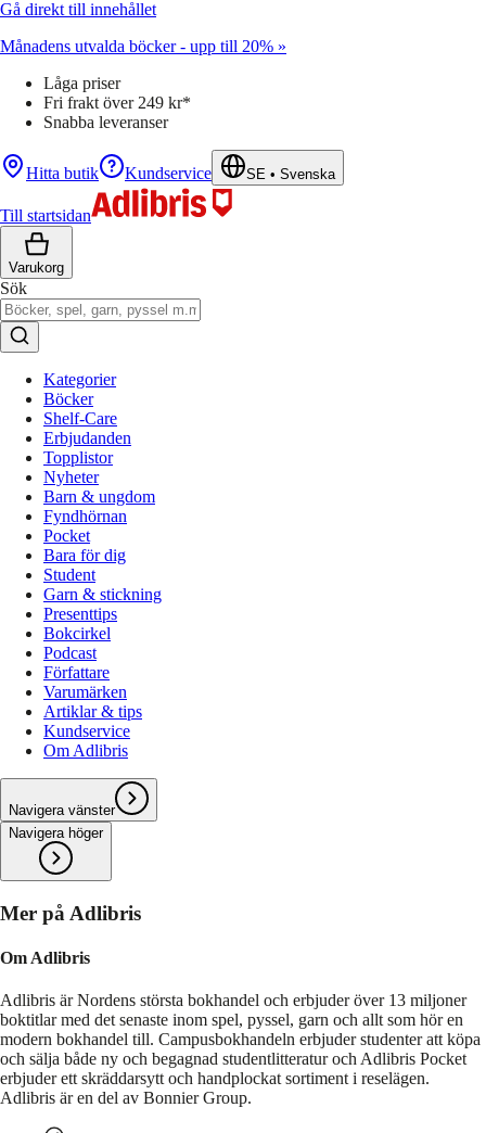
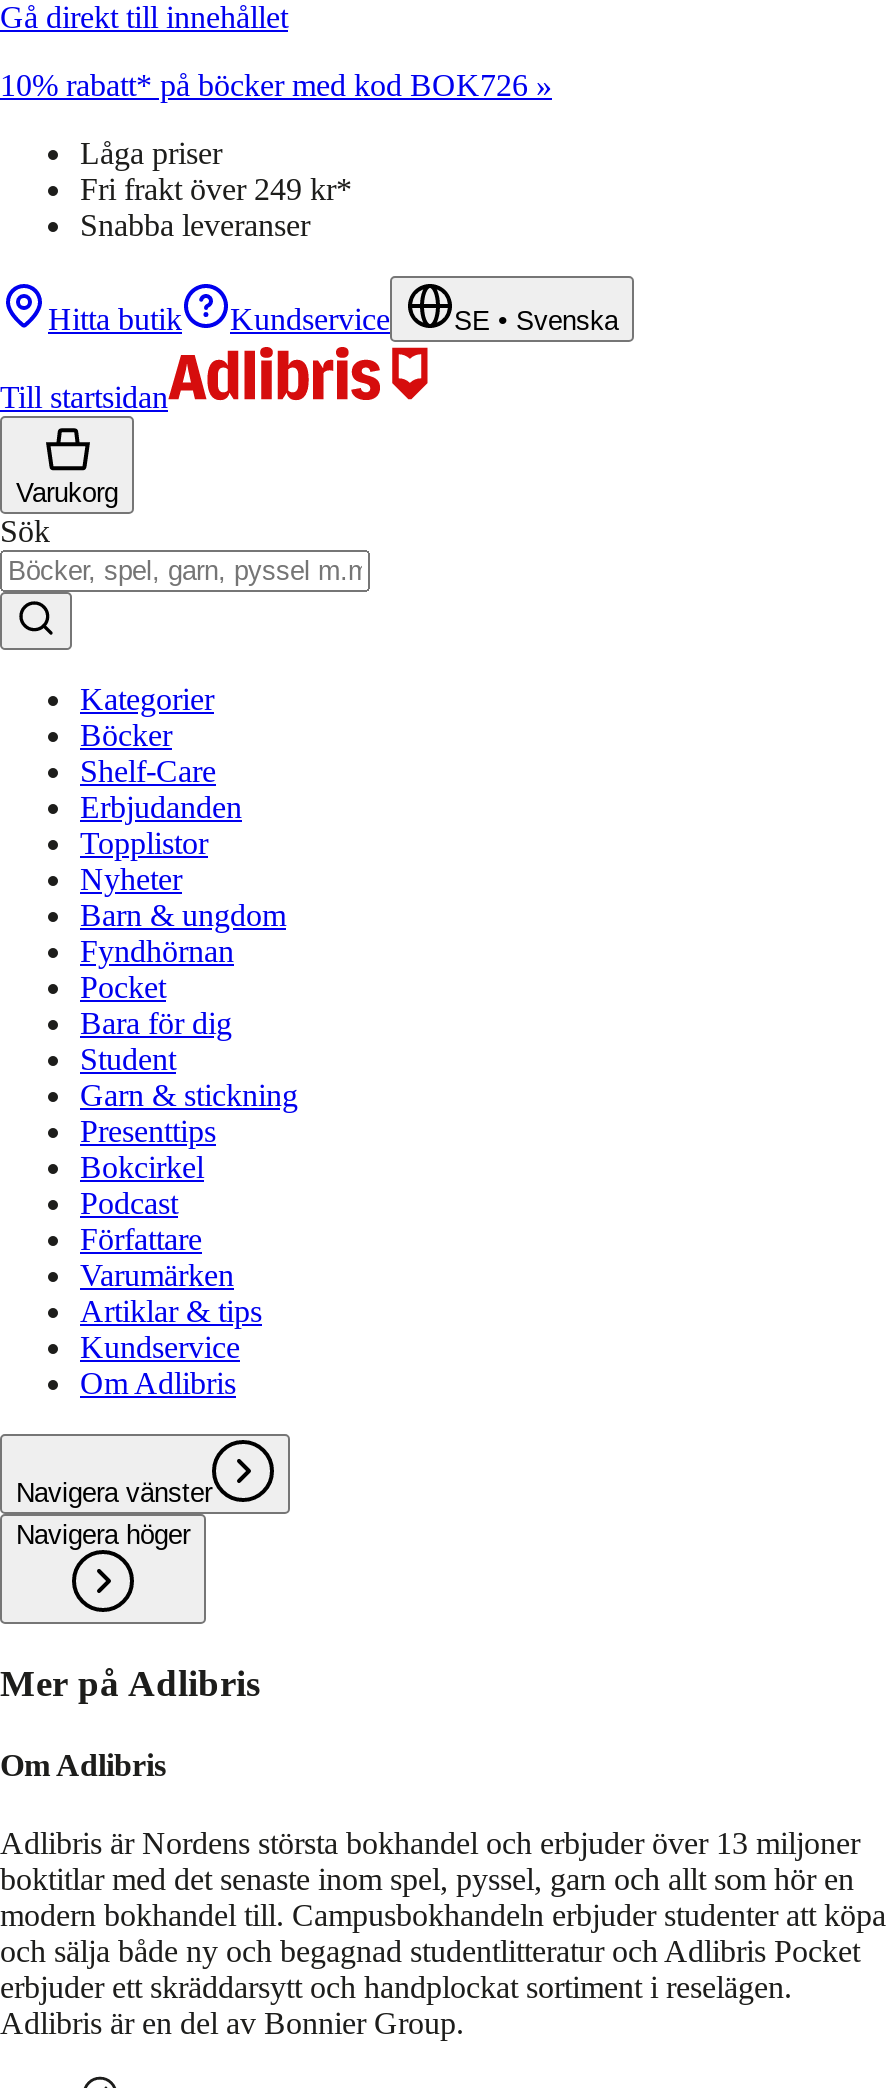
- Månadens utvalda böcker - upp till 20% »
+ 10% rabatt* på böcker med kod BOK726 »
